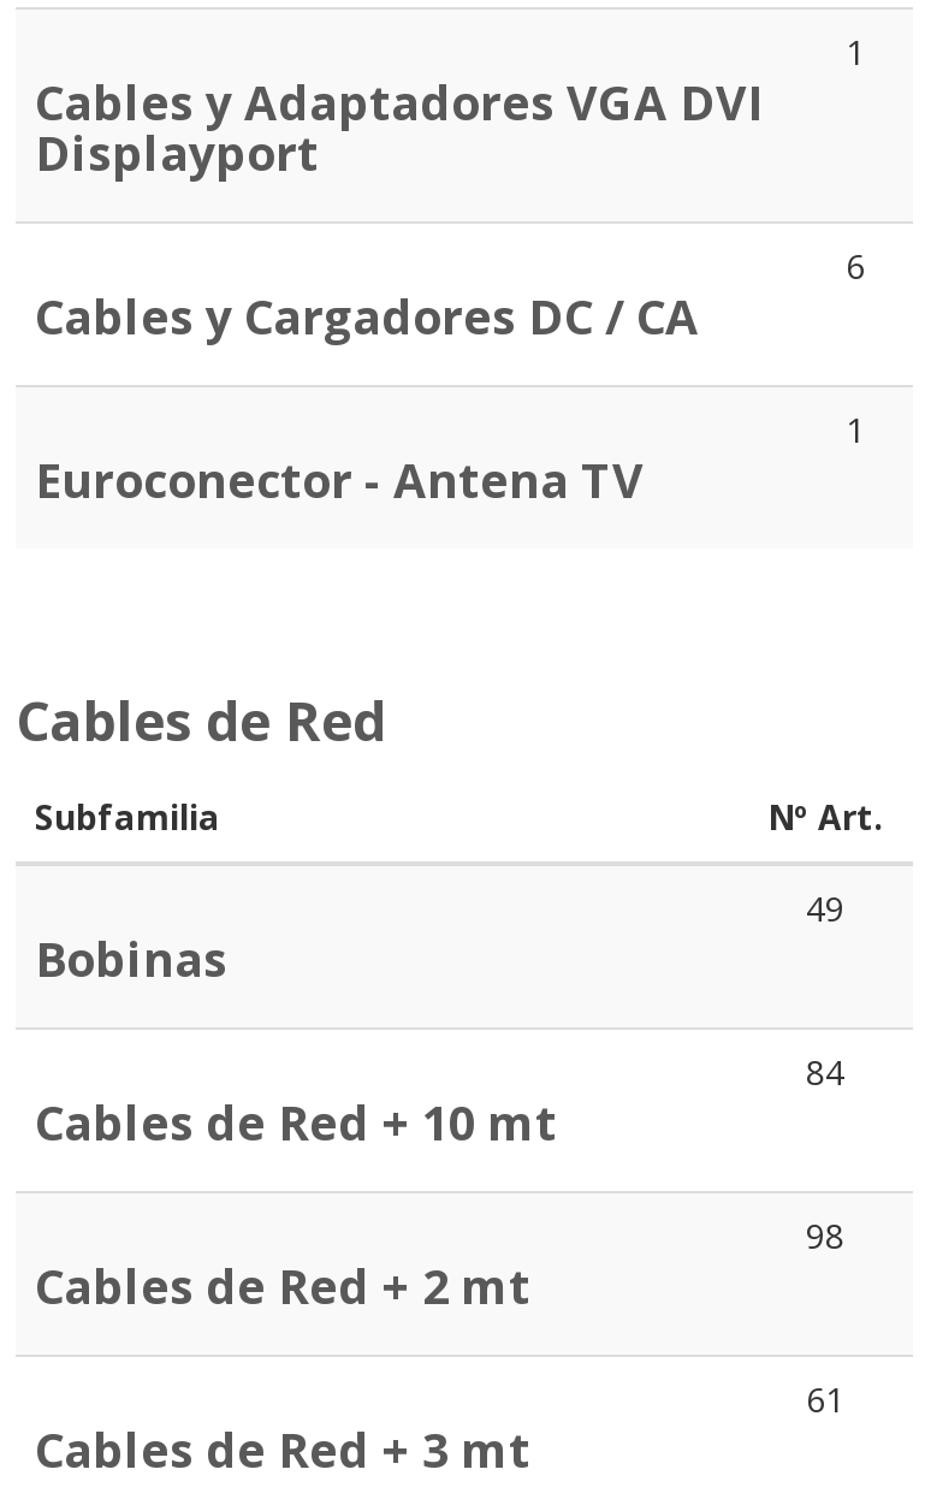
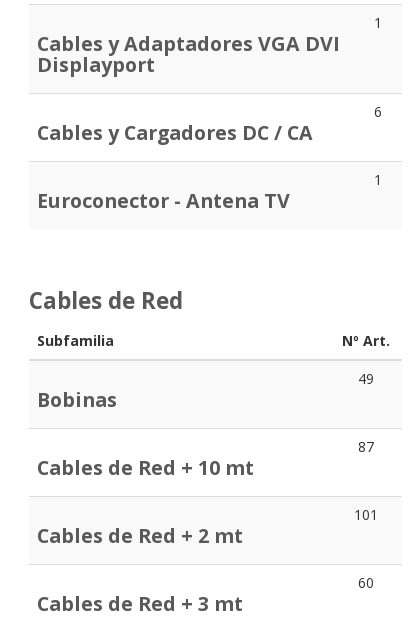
- 84
+ 87

- 98
+ 101

- 61
+ 60
